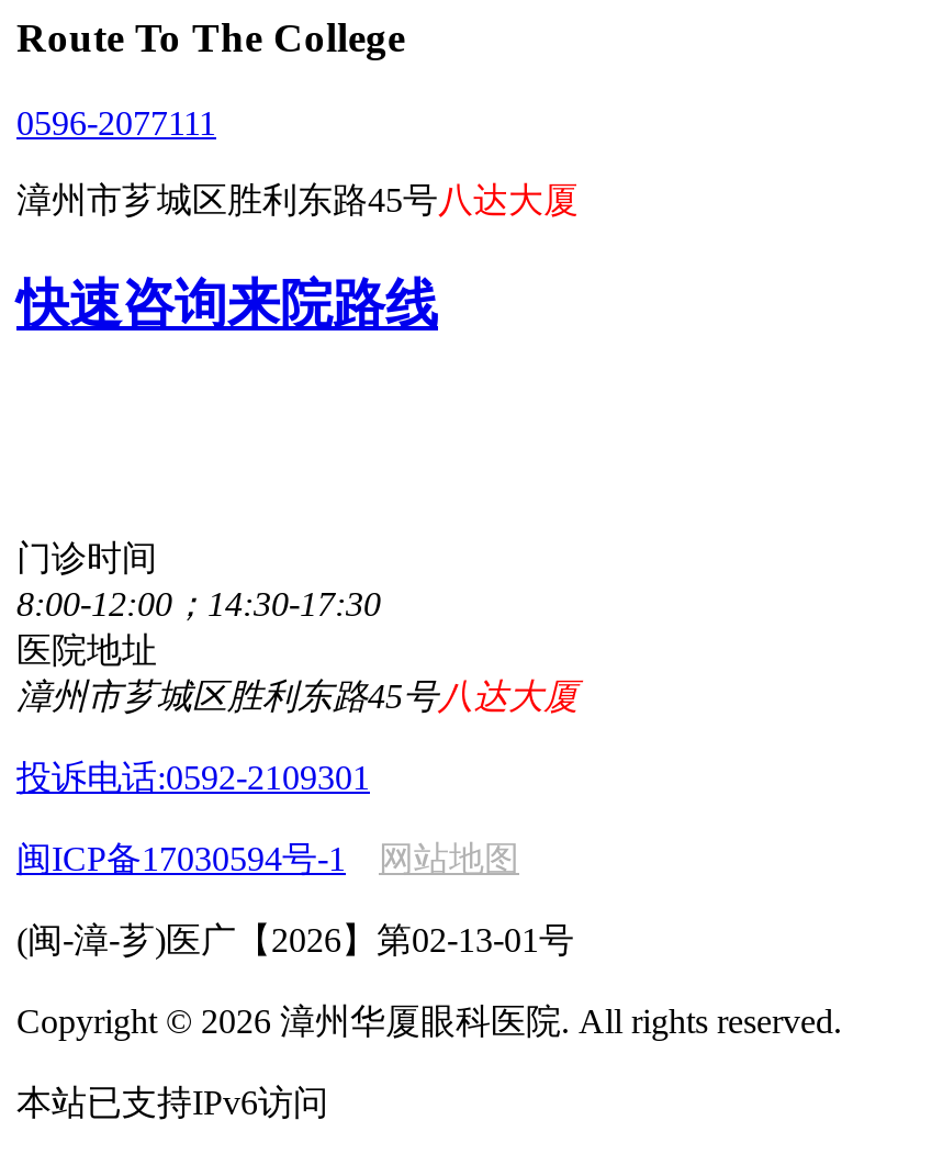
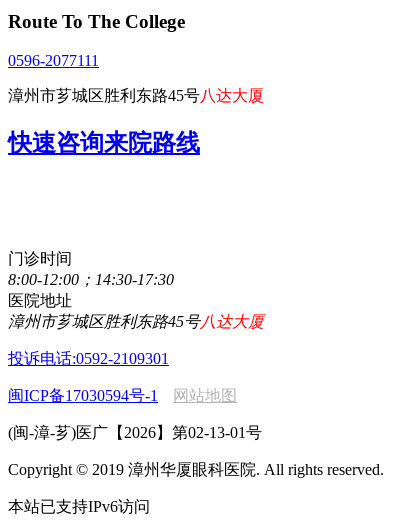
- Copyright © 2026 漳州华厦眼科医院. All rights reserved.
+ Copyright © 2019 漳州华厦眼科医院. All rights reserved.
